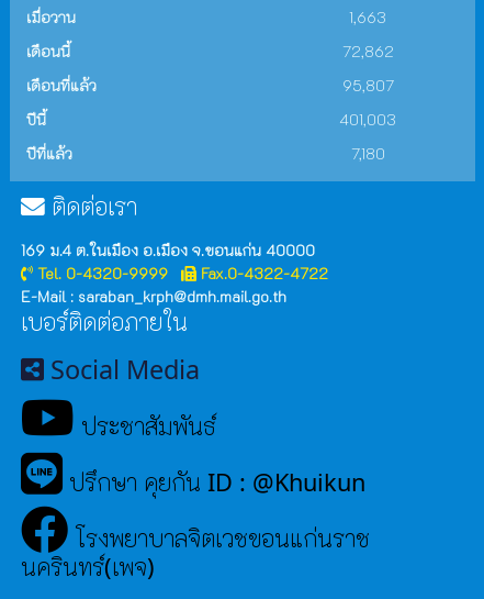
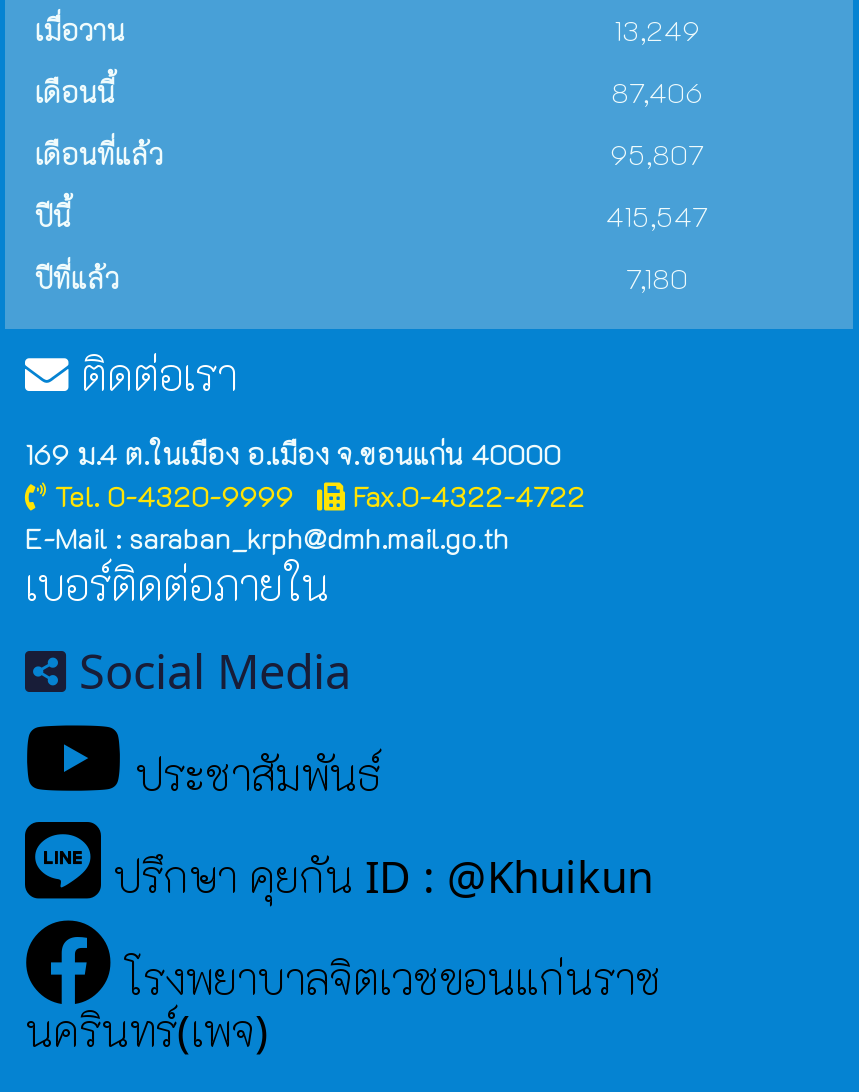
- 1,663
+ 13,249

- 72,862
+ 87,406

- 401,003
+ 415,547
